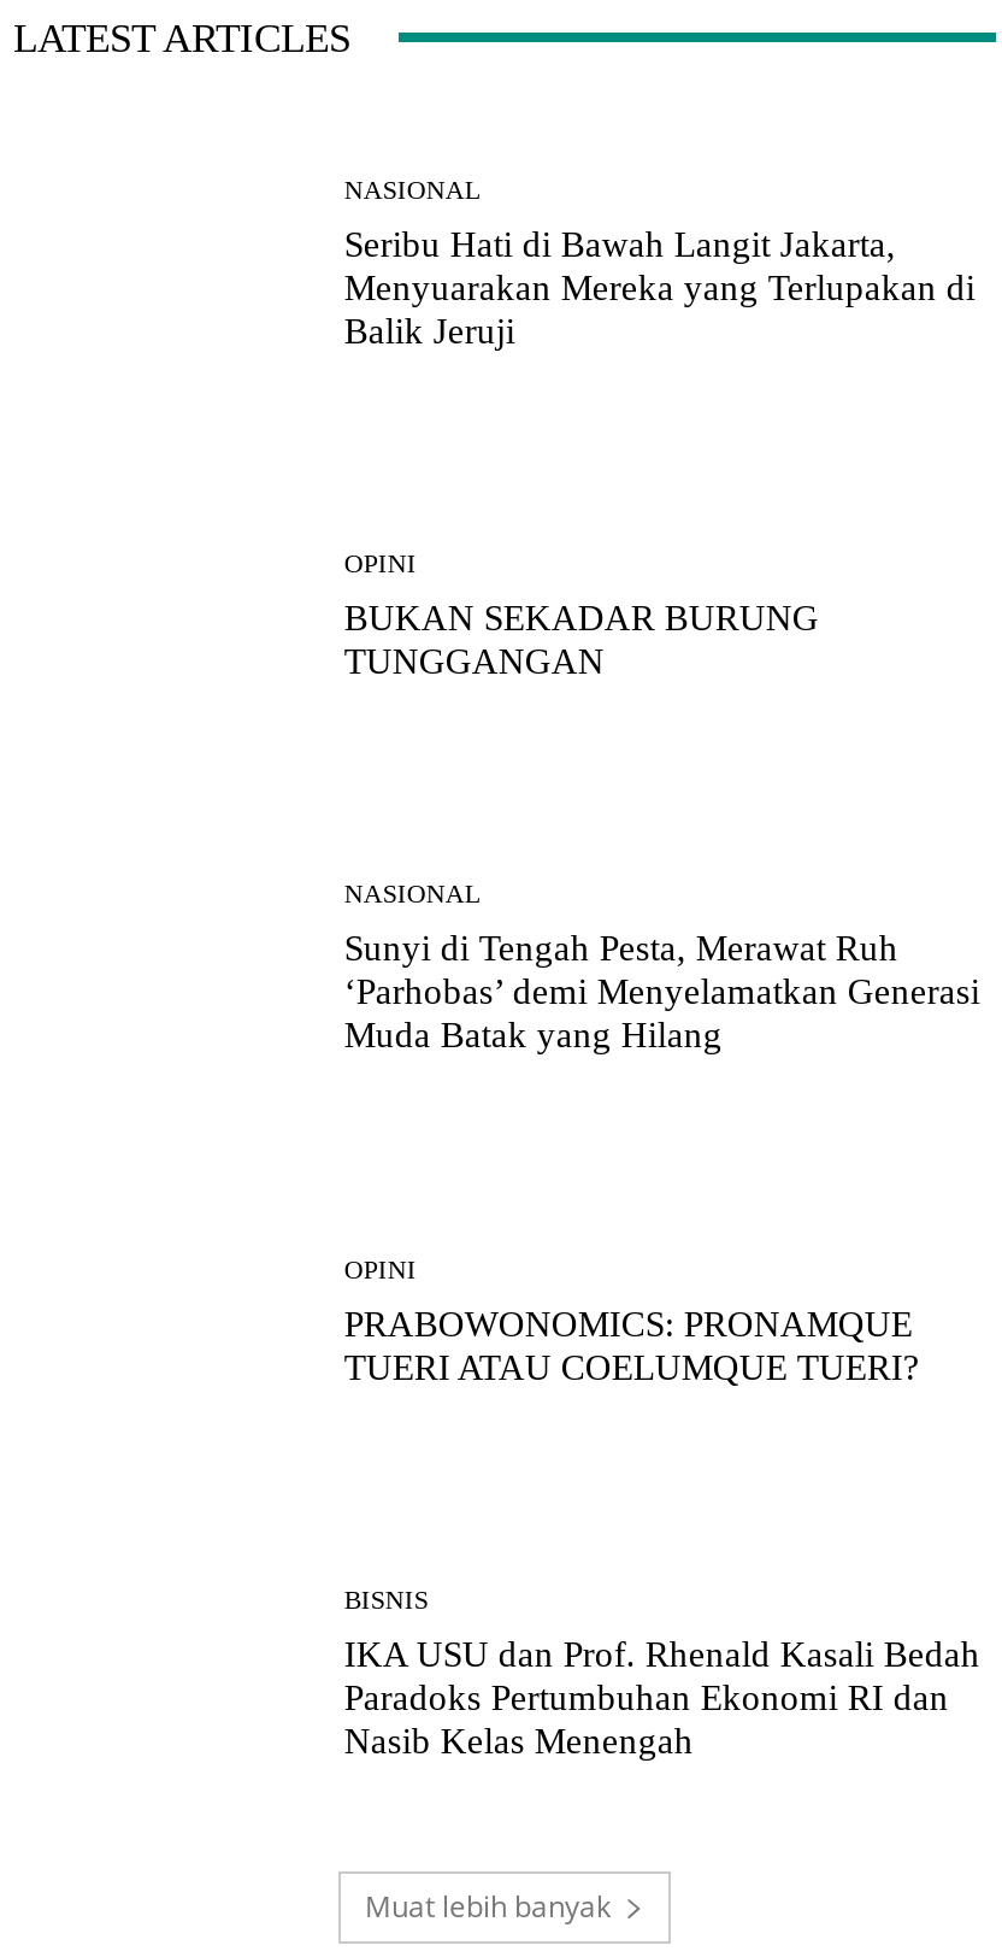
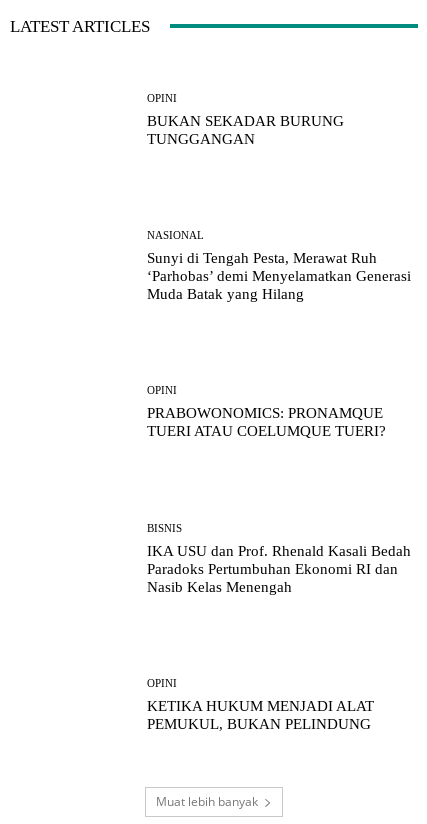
- NASIONAL
- Seribu Hati di Bawah Langit Jakarta,
- Menyuarakan Mereka yang Terlupakan di
- Balik Jeruji

moved up: OPINI | BUKAN SEKADAR BURUNG | TUNGGANGAN | ... | Paradoks Pertumbuhan Ekonomi RI dan | Nasib Kelas Menengah

+ OPINI
+ KETIKA HUKUM MENJADI ALAT
+ PEMUKUL, BUKAN PELINDUNG
